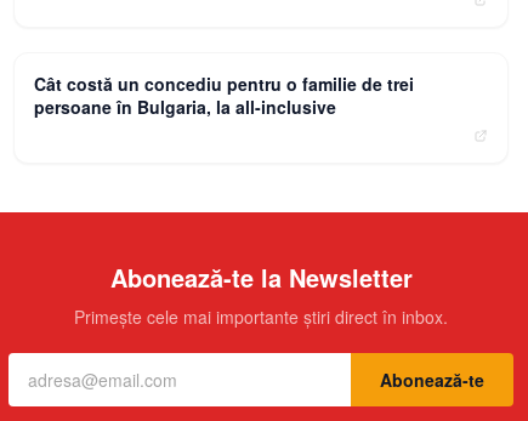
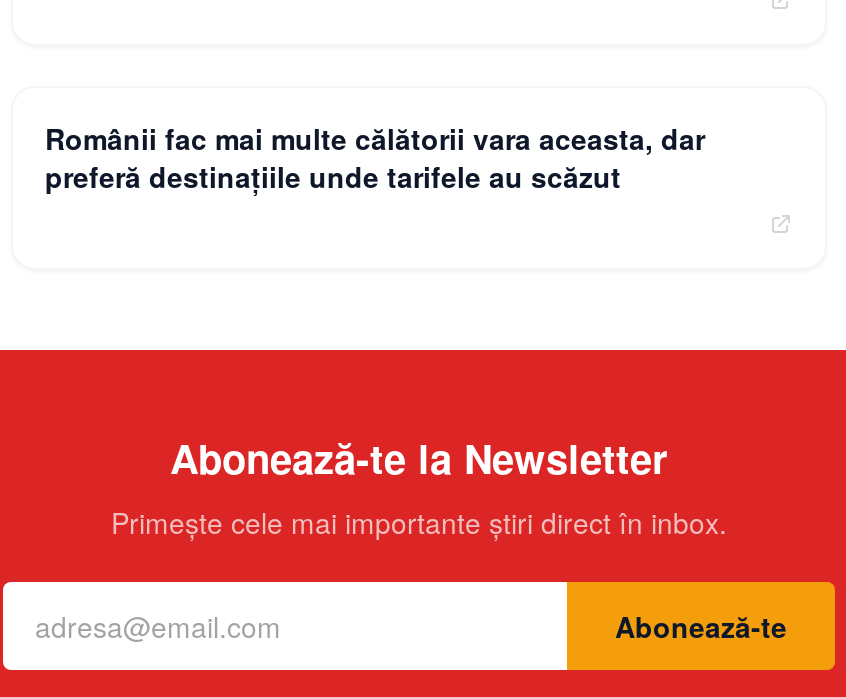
- Cât costă un concediu pentru o familie de trei
- persoane în Bulgaria, la all-inclusive
+ Românii fac mai multe călătorii vara aceasta, dar
+ preferă destinațiile unde tarifele au scăzut
